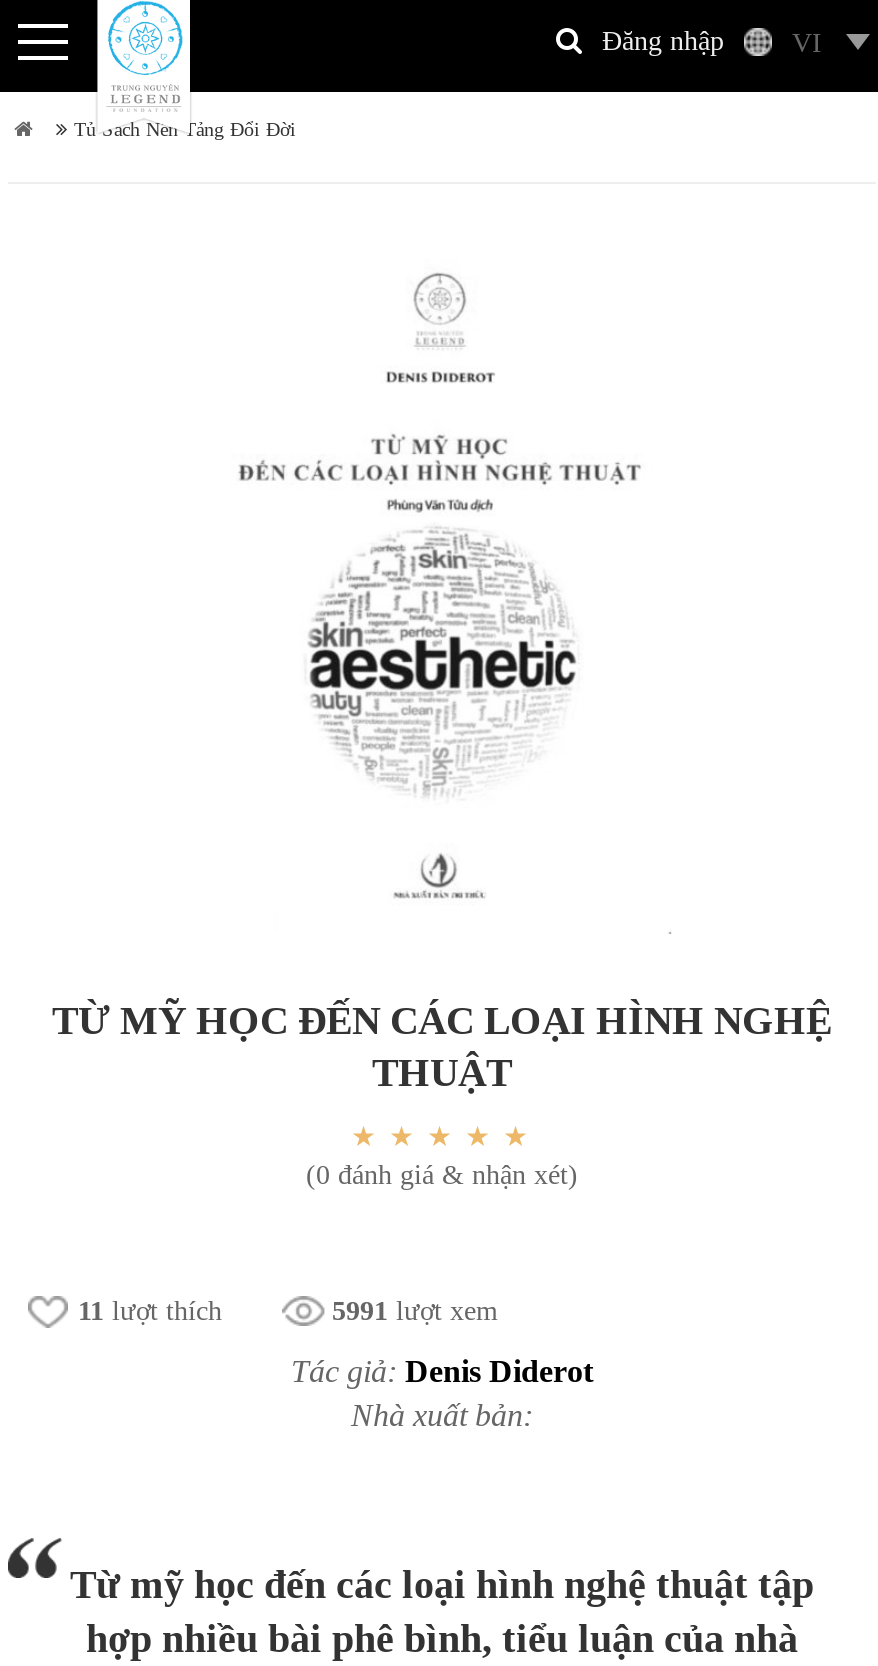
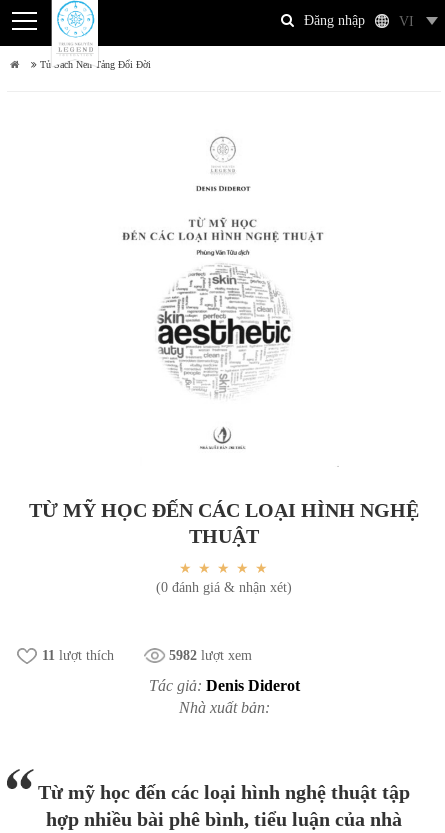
- 5991 lượt xem
+ 5982 lượt xem
